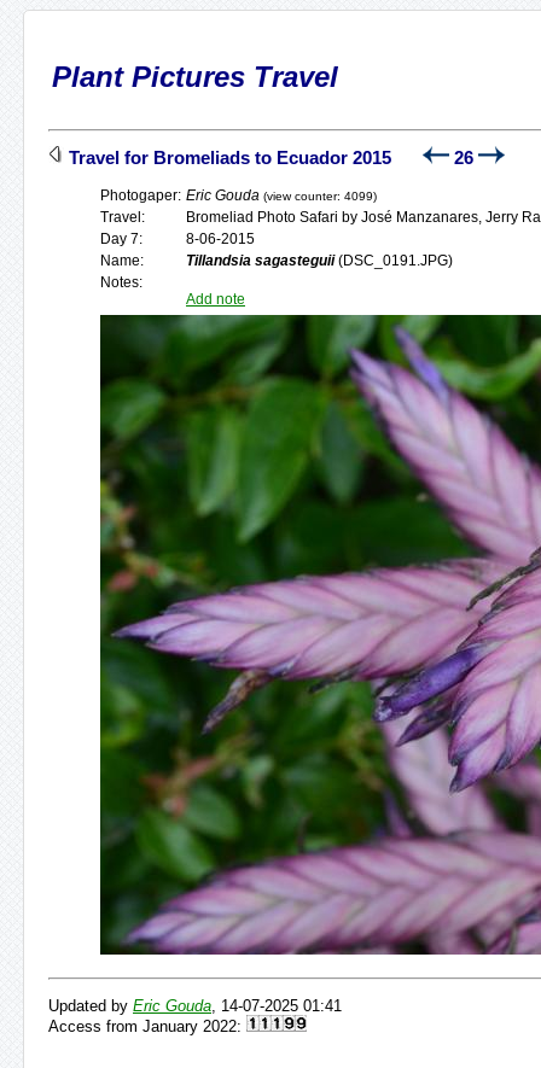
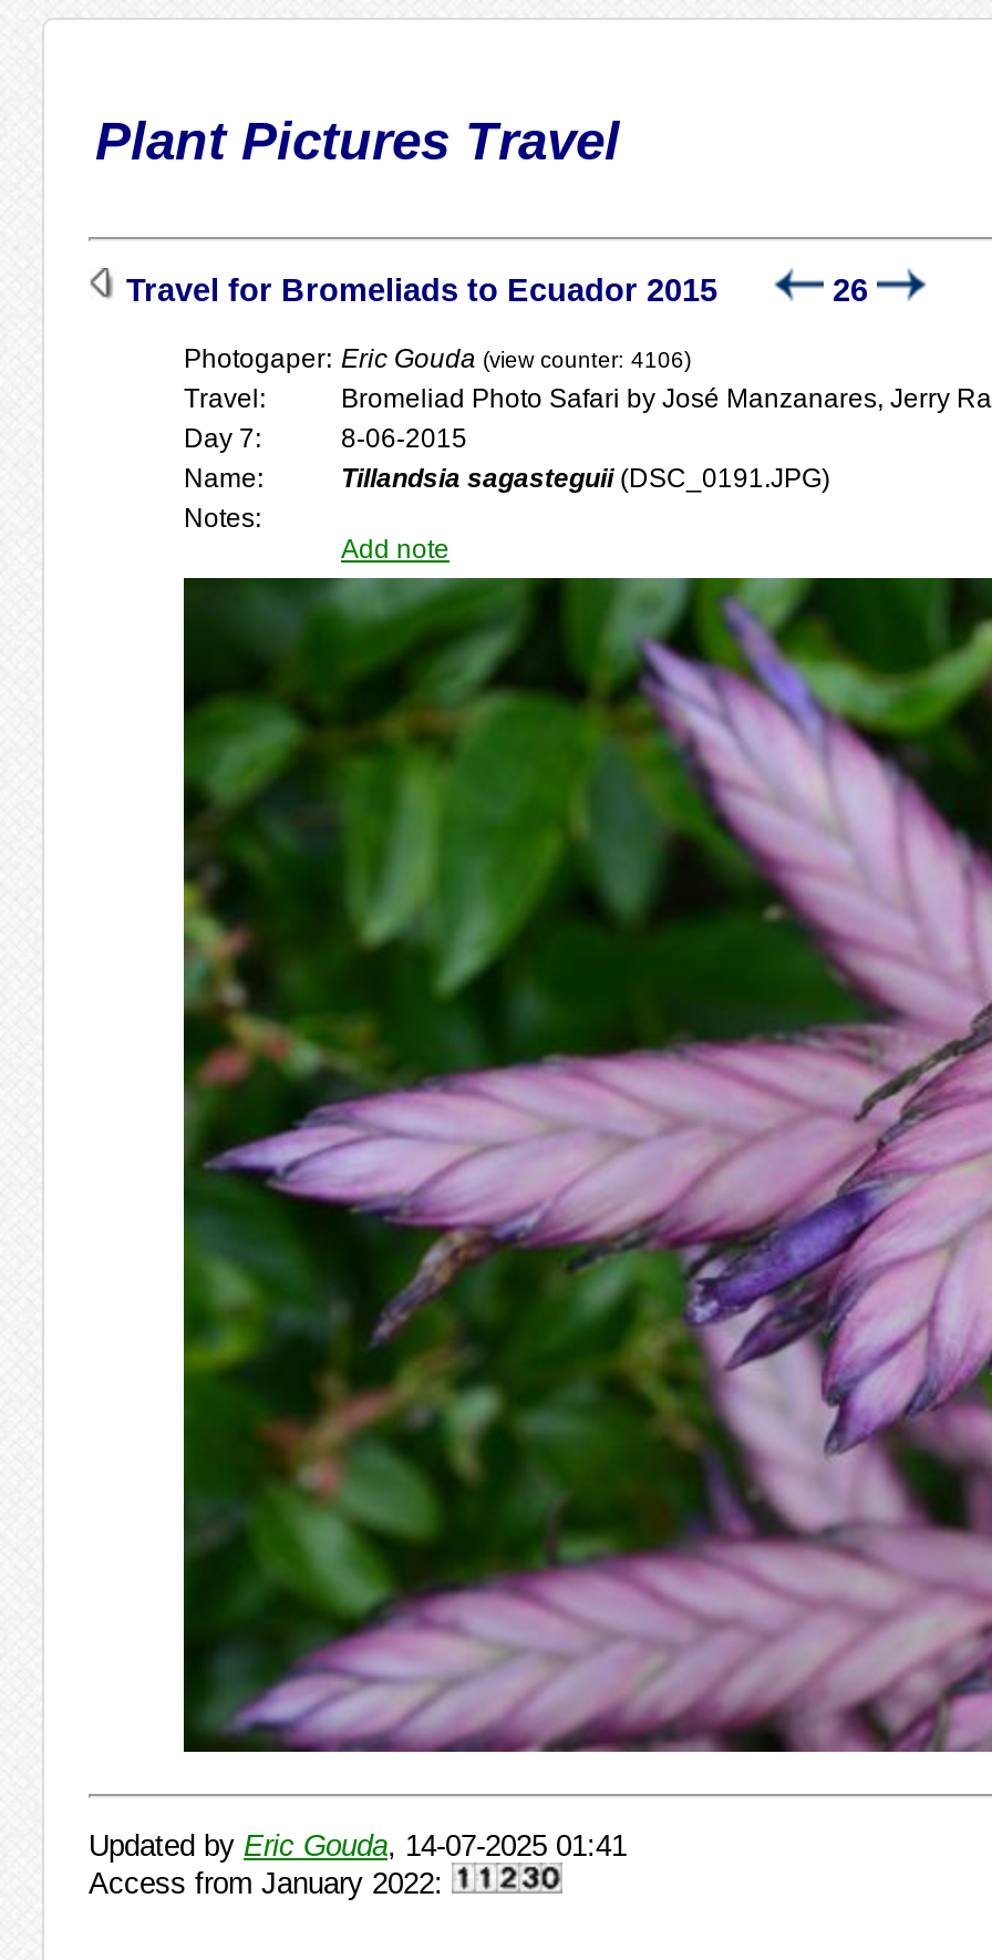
- Photogaper: Eric Gouda (view counter: 4099)
+ Photogaper: Eric Gouda (view counter: 4106)
